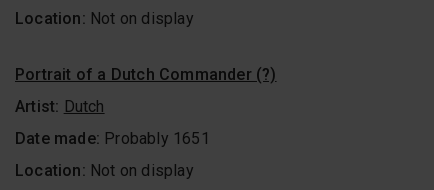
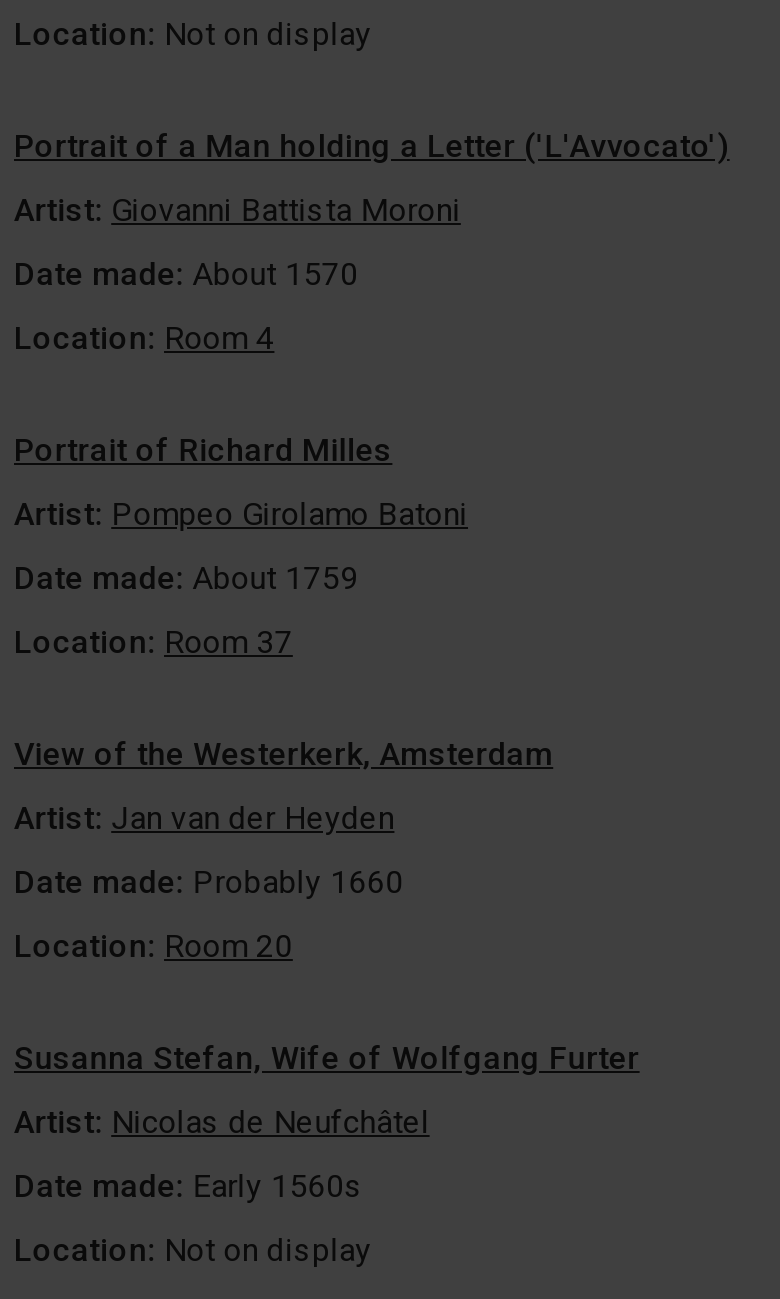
- Portrait of a Dutch Commander (?)
- Artist: Dutch
- Date made: Probably 1651
+ Portrait of a Man holding a Letter ('L'Avvocato')
+ Artist: Giovanni Battista Moroni
+ Date made: About 1570
+ Location: Room 4
+ Portrait of Richard Milles
+ Artist: Pompeo Girolamo Batoni
+ Date made: About 1759
+ Location: Room 37
+ View of the Westerkerk, Amsterdam
+ Artist: Jan van der Heyden
+ Date made: Probably 1660
+ Location: Room 20
+ Susanna Stefan, Wife of Wolfgang Furter
+ Artist: Nicolas de Neufchâtel
+ Date made: Early 1560s
